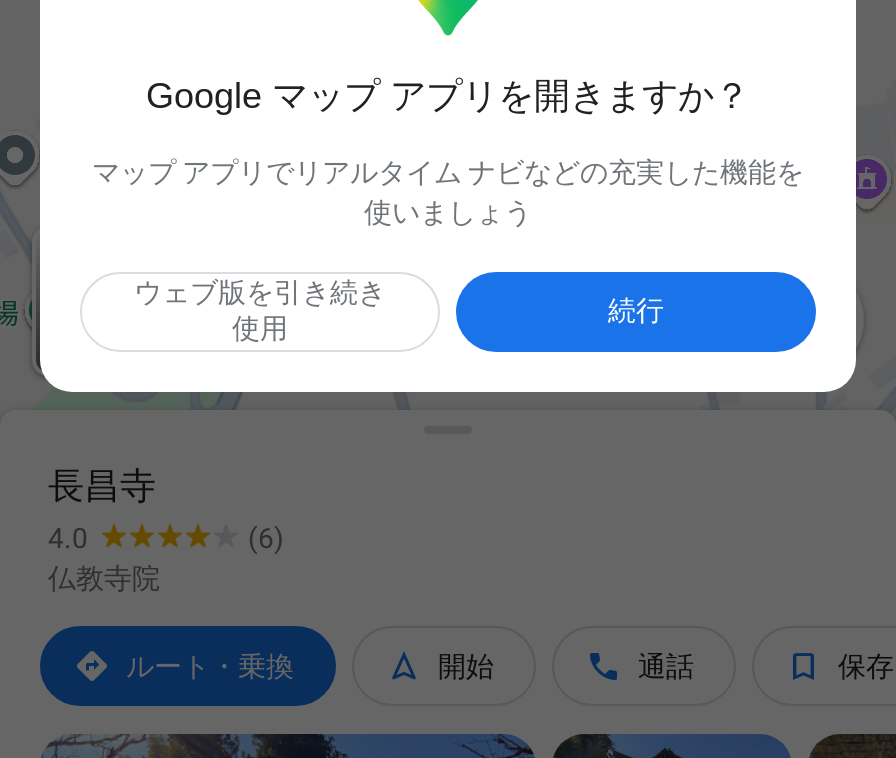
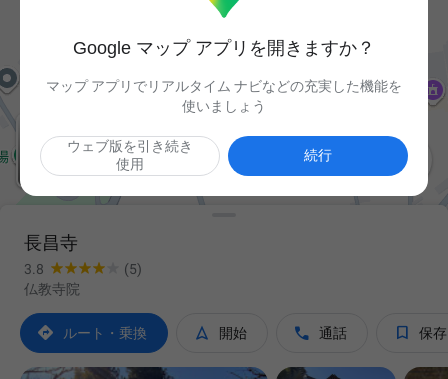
- 4.0
+ 3.8

- (6)
+ (5)
